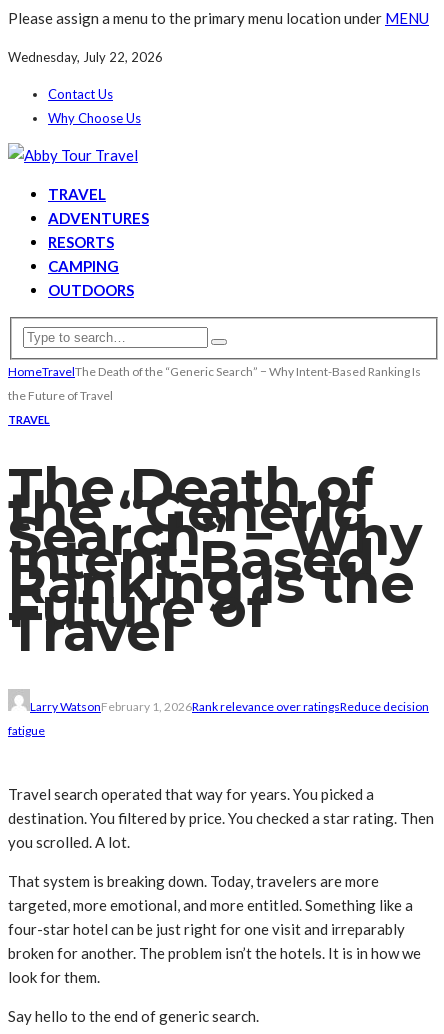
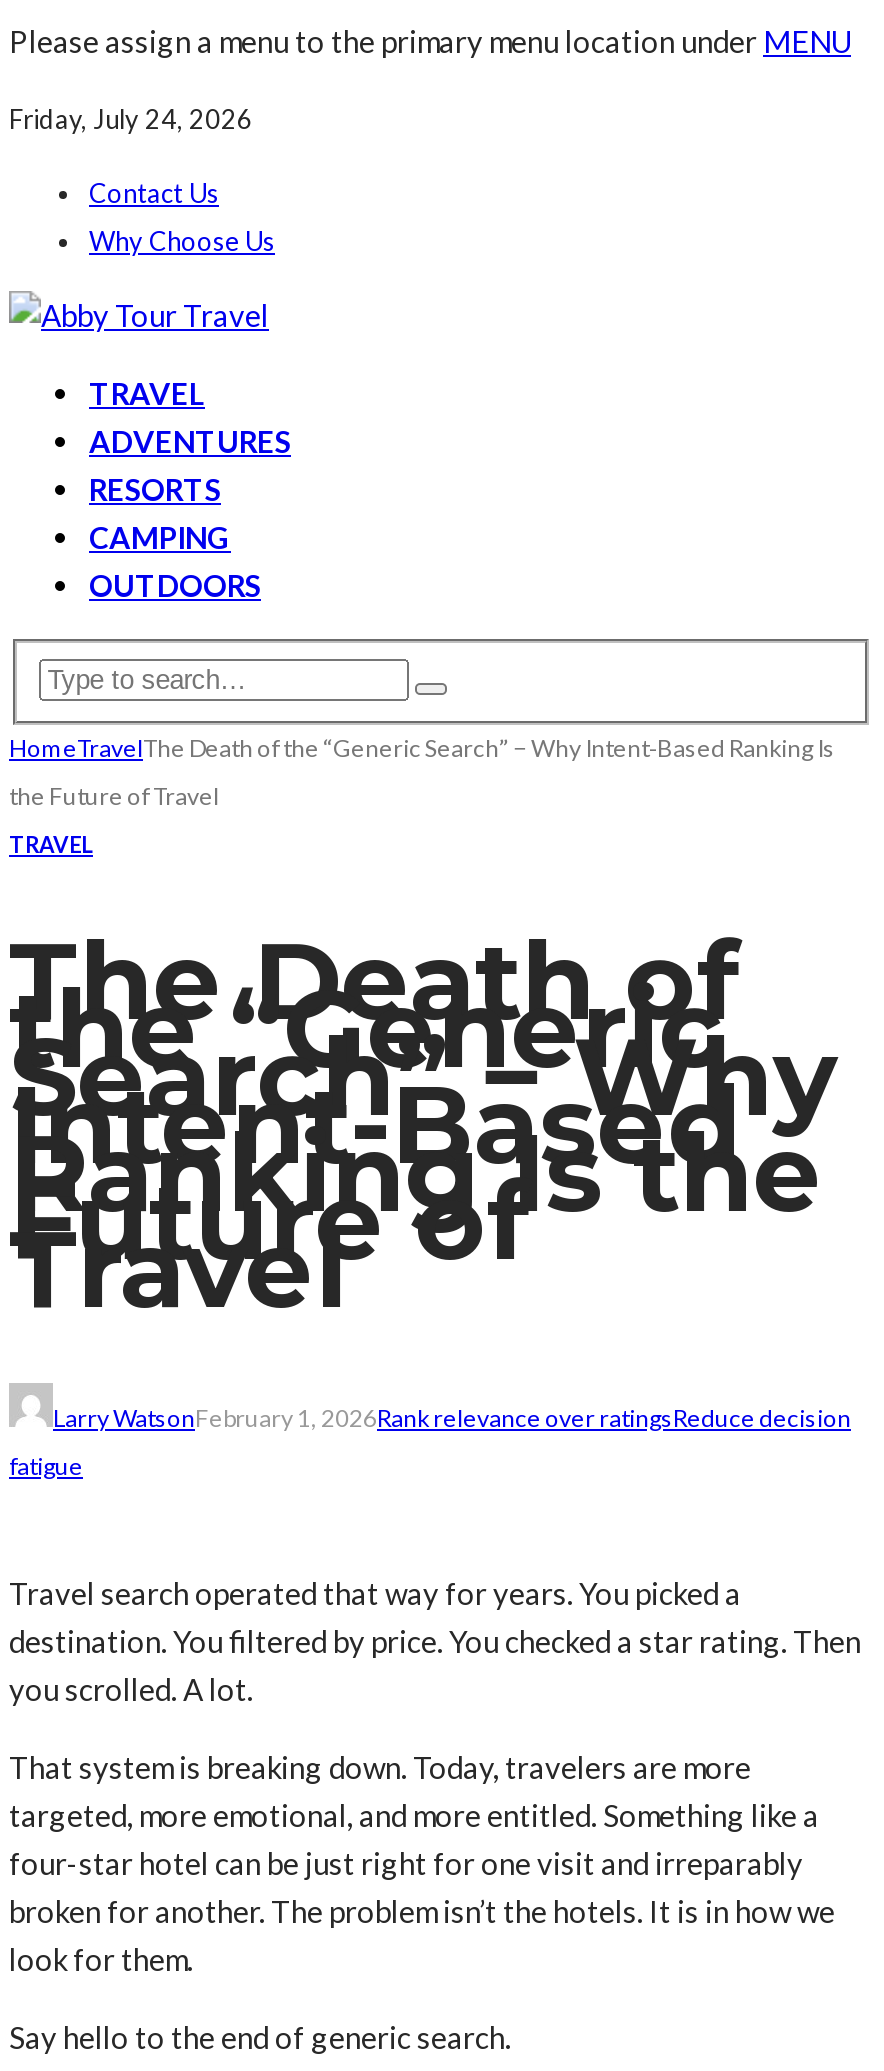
- Wednesday, July 22, 2026
+ Friday, July 24, 2026
